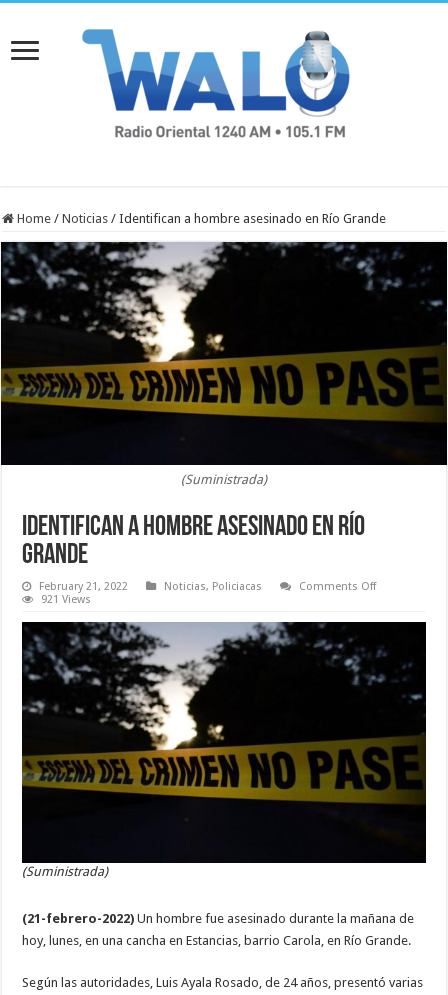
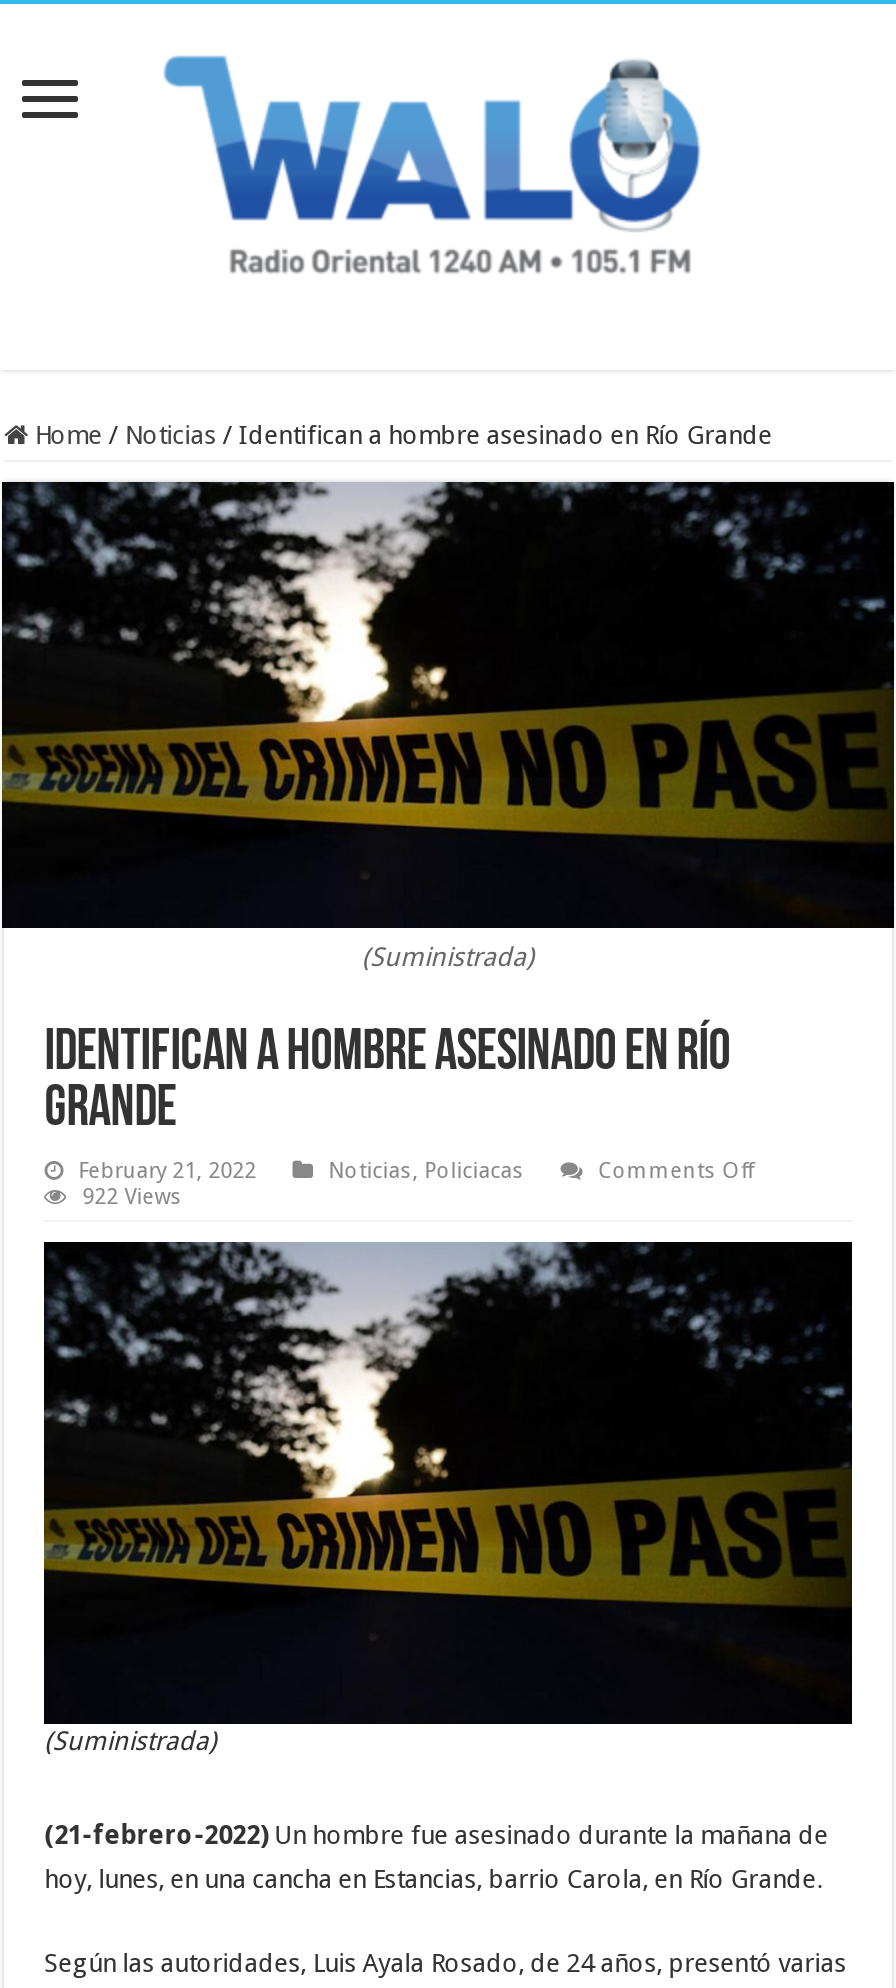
- 921 Views
+ 922 Views
